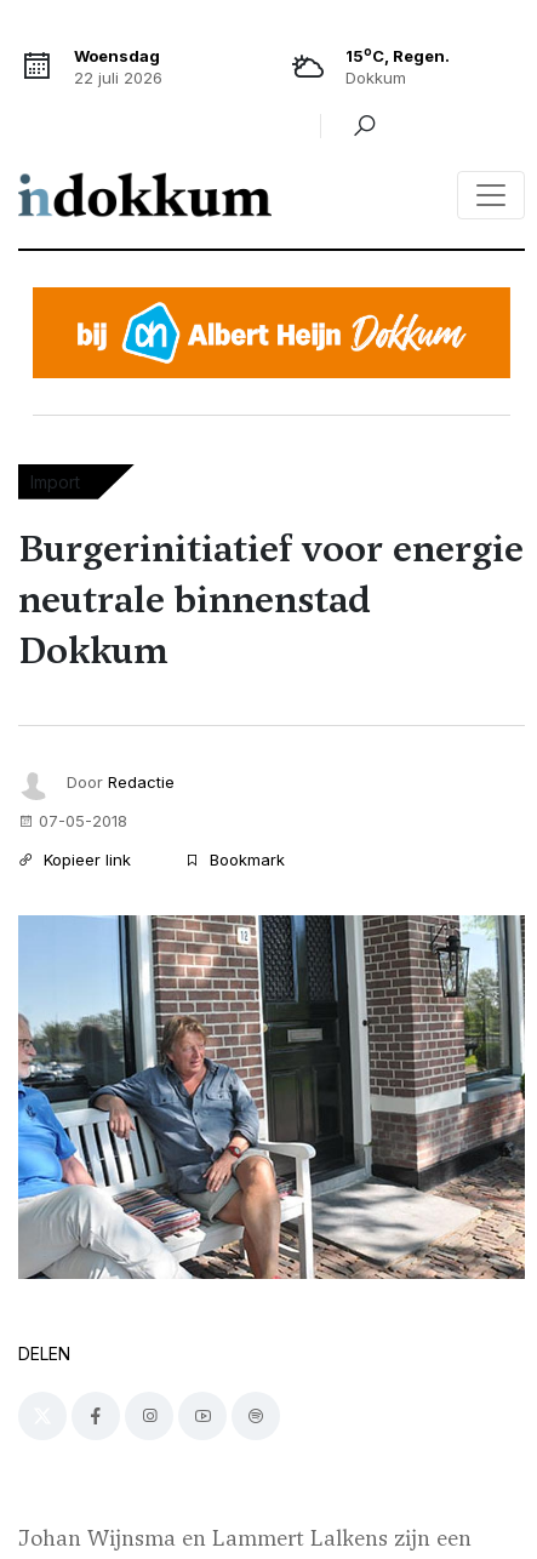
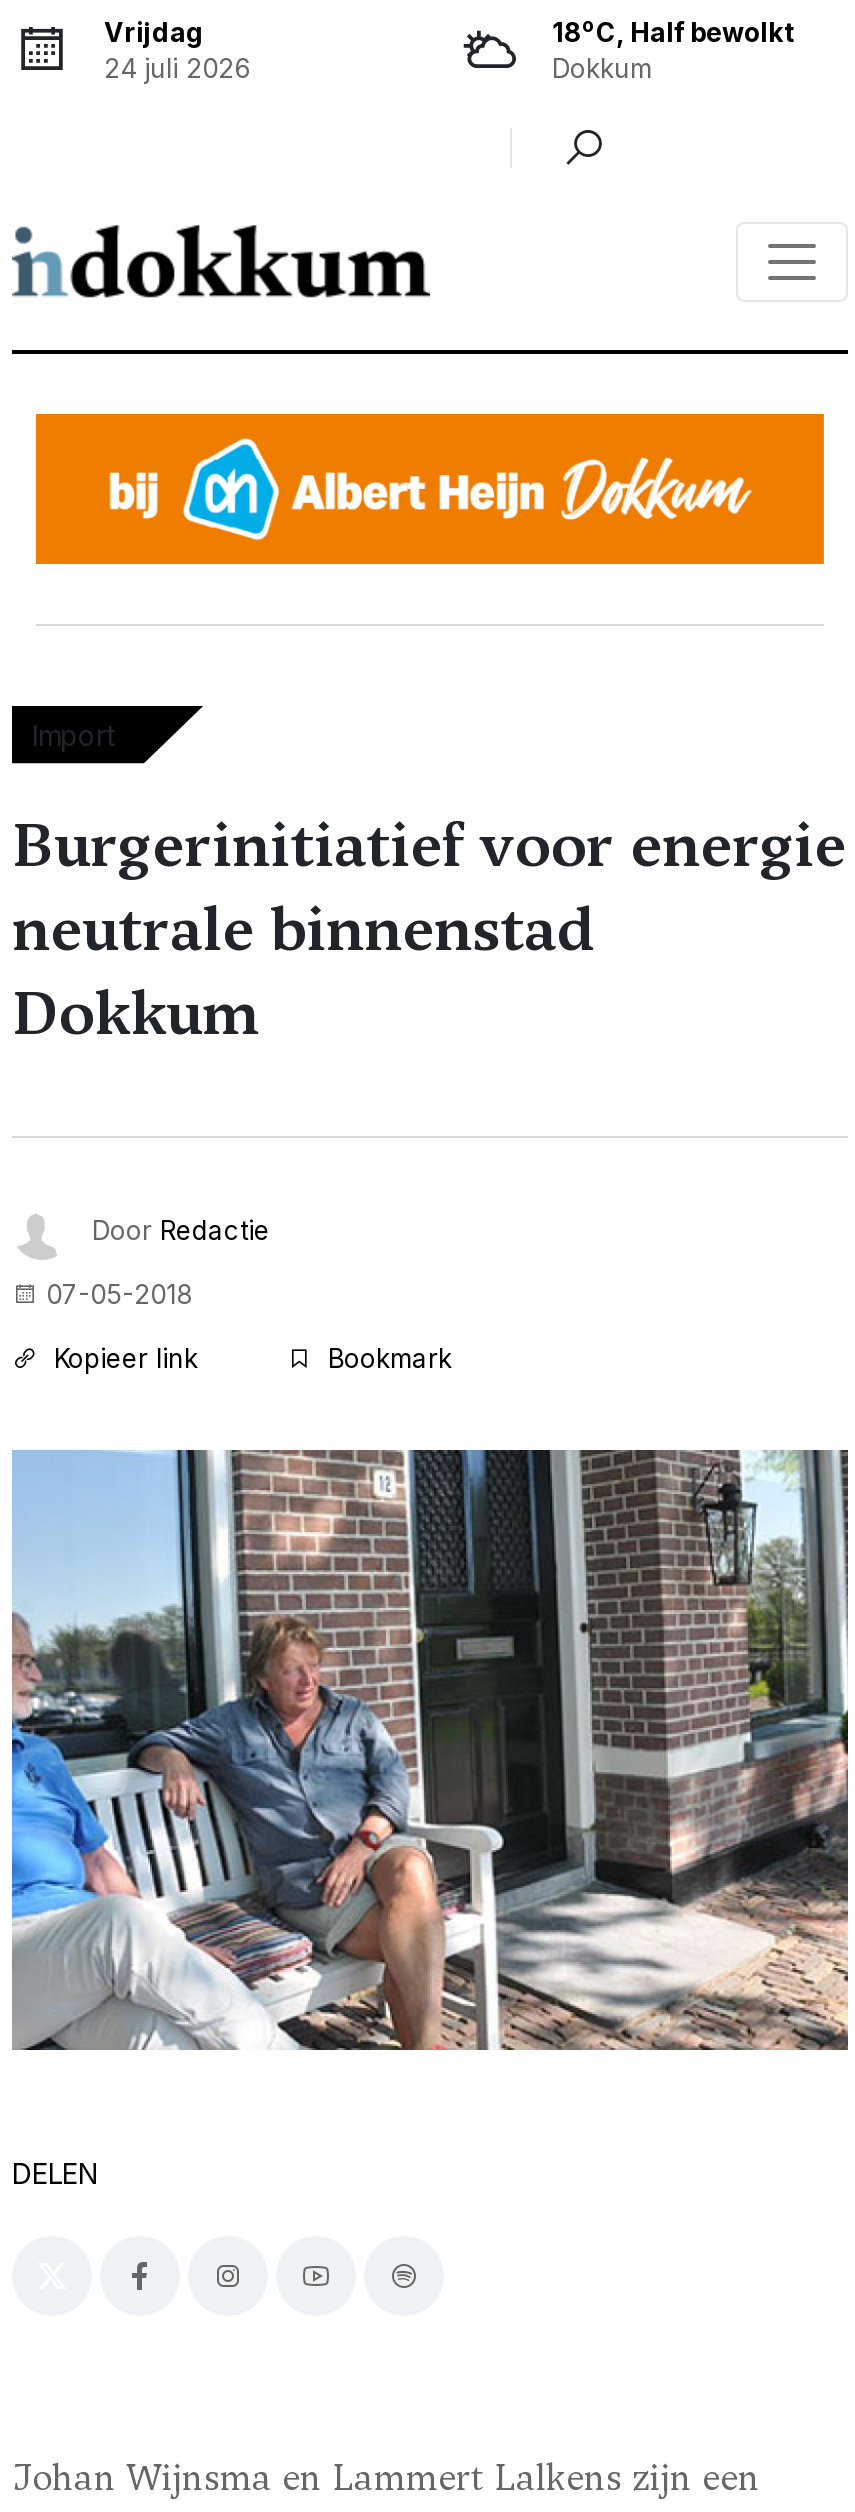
- Woensdag
- 22 juli 2026
+ Vrijdag
+ 24 juli 2026

- 15oC, Regen.
+ 18oC, Half bewolkt
